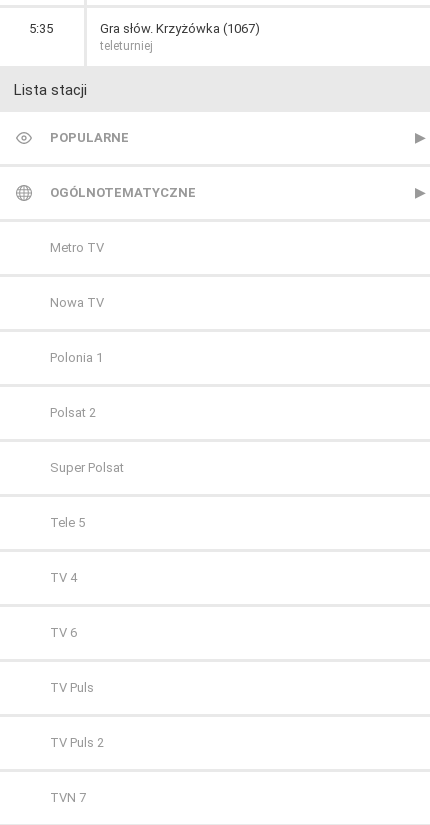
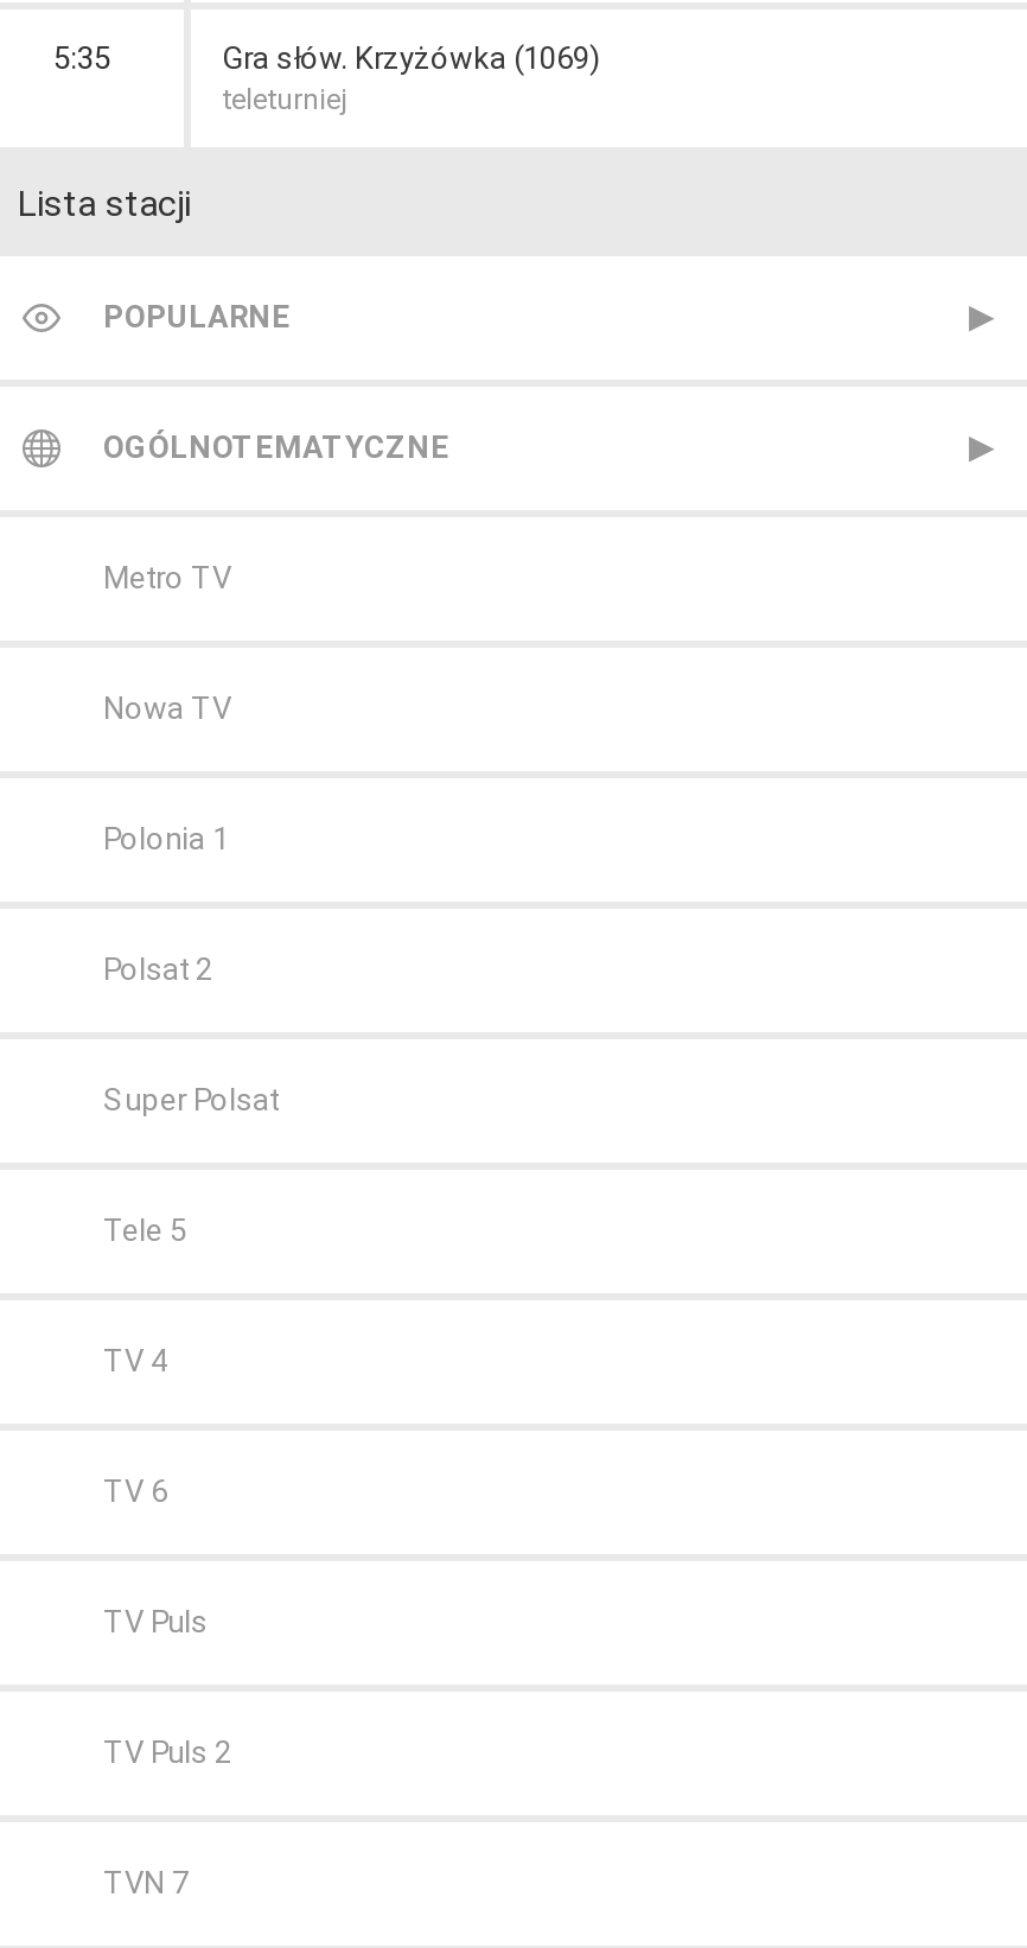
- Gra słów. Krzyżówka (1067)
+ Gra słów. Krzyżówka (1069)
